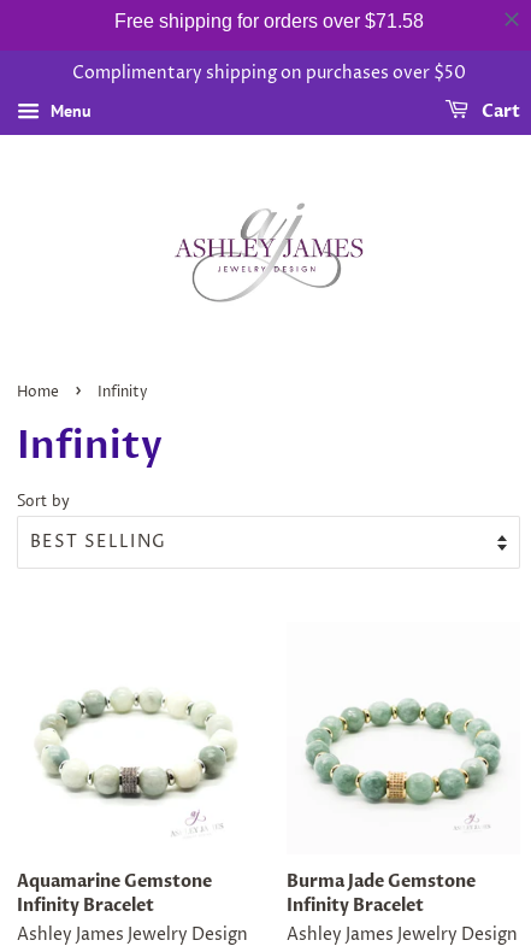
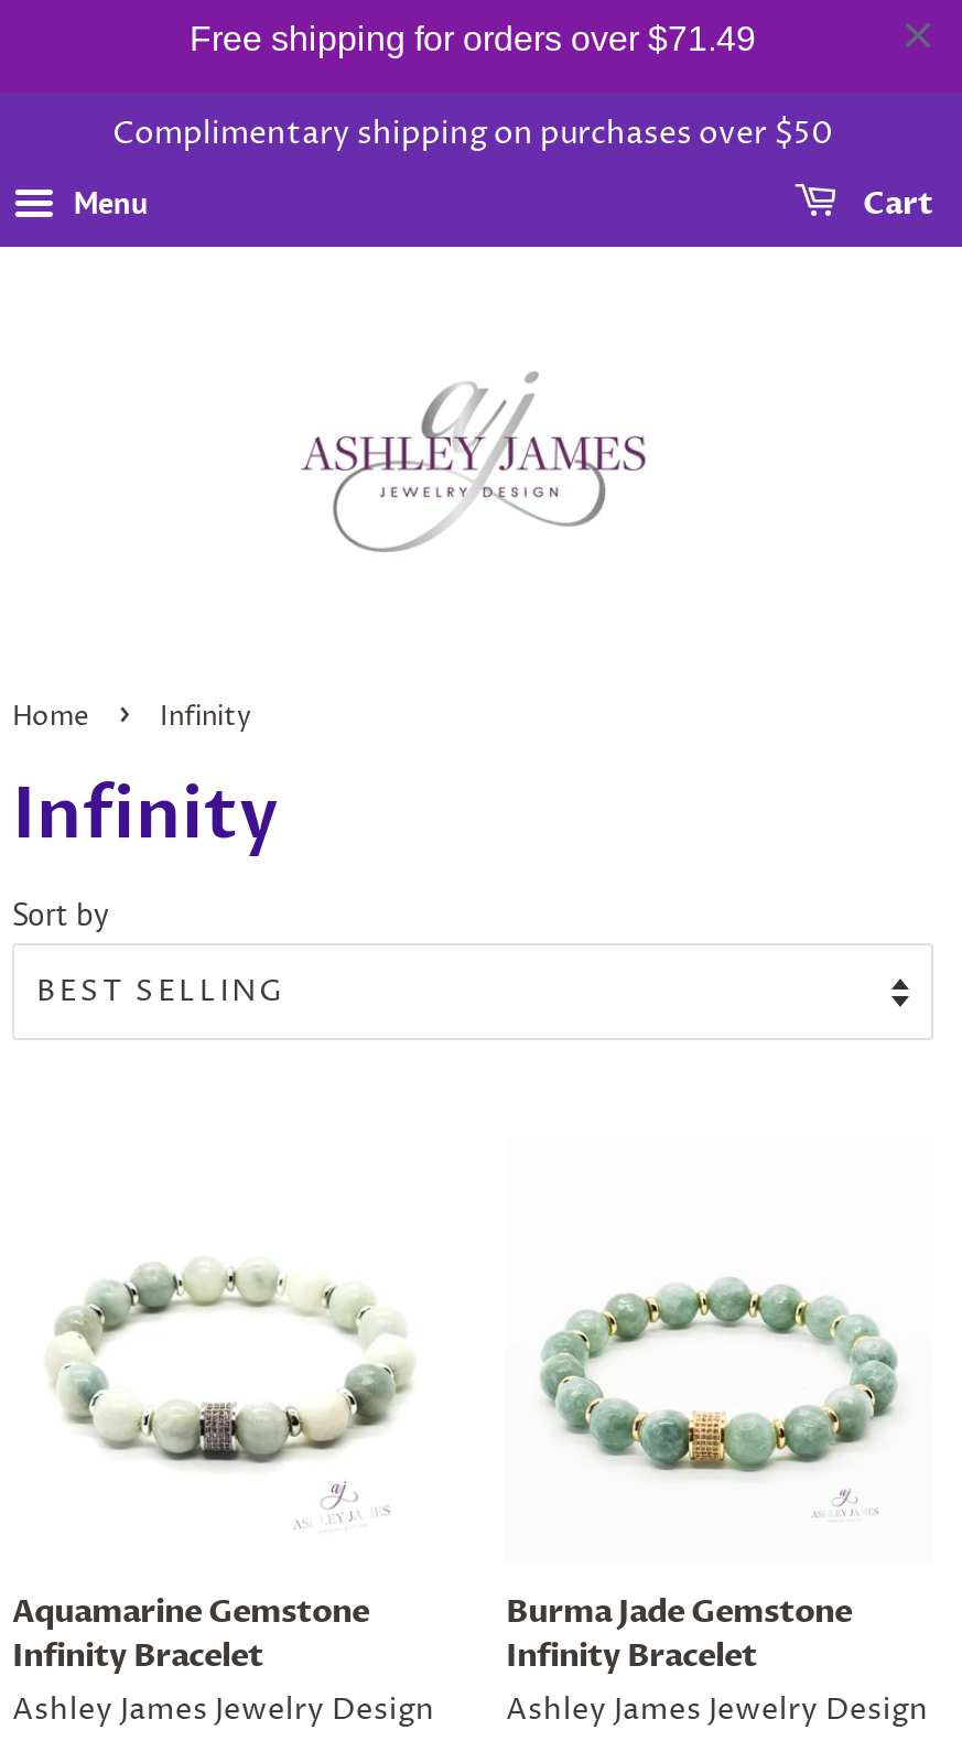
- Free shipping for orders over $71.58
+ Free shipping for orders over $71.49
